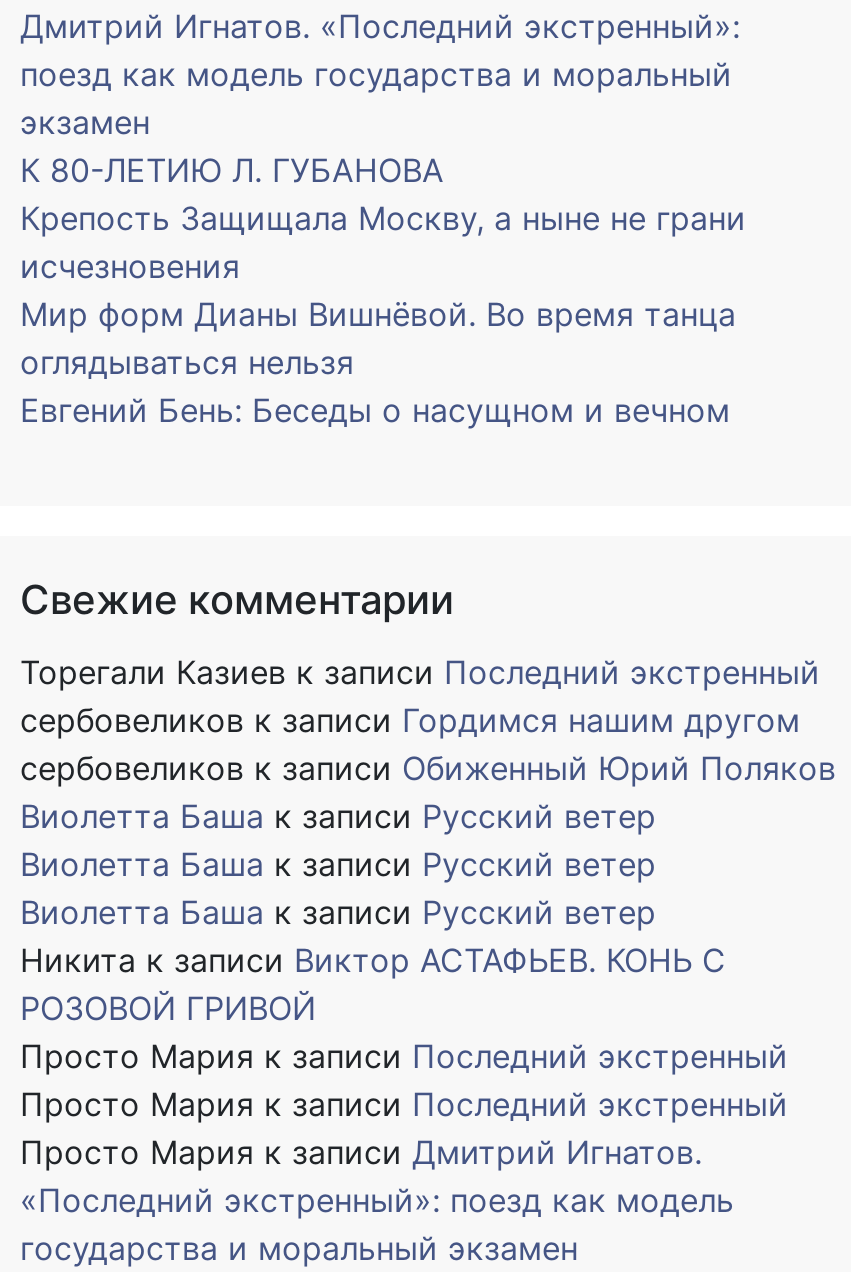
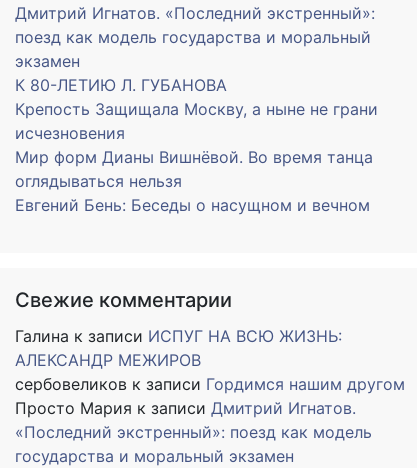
- Торегали Казиев к записи Последний экстренный
+ Галина к записи ИСПУГ НА ВСЮ ЖИЗНЬ:
+ АЛЕКСАНДР МЕЖИРОВ

moved down: сербовеликов к записи Гордимся нашим другом

- сербовеликов к записи Обиженный Юрий Поляков
- Виолетта Баша к записи Русский ветер
- Виолетта Баша к записи Русский ветер
- Виолетта Баша к записи Русский ветер
- Никита к записи Виктор АСТАФЬЕВ. КОНЬ С
- РОЗОВОЙ ГРИВОЙ
- Просто Мария к записи Последний экстренный
- Просто Мария к записи Последний экстренный
